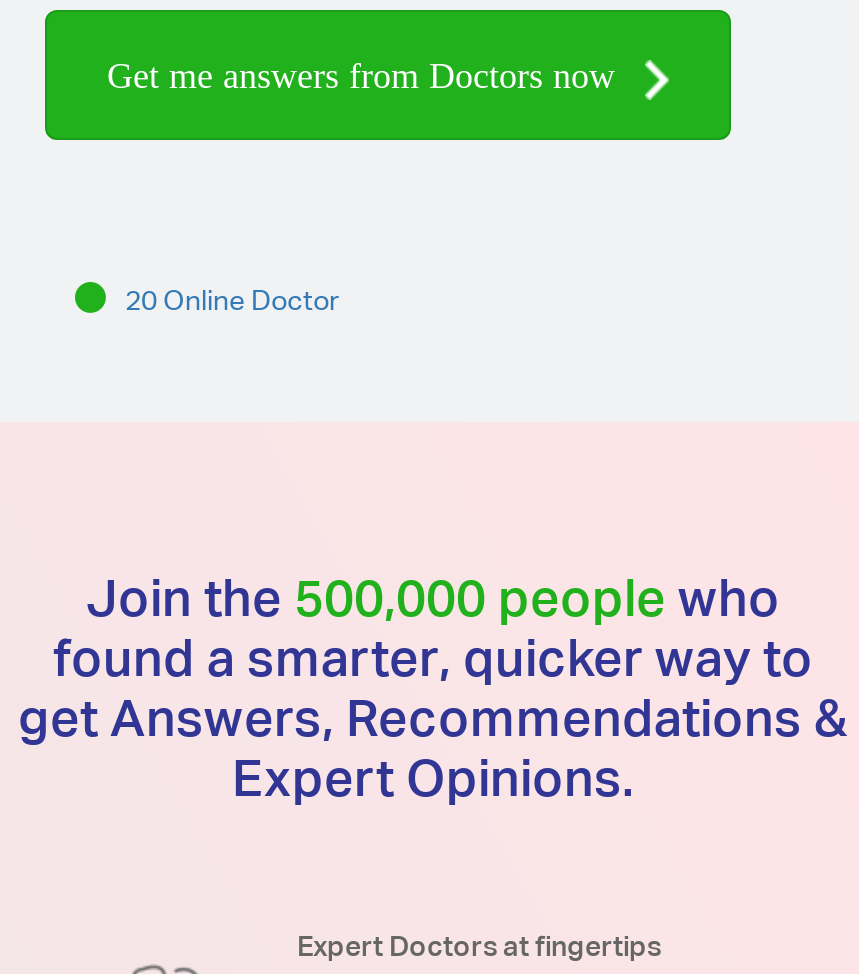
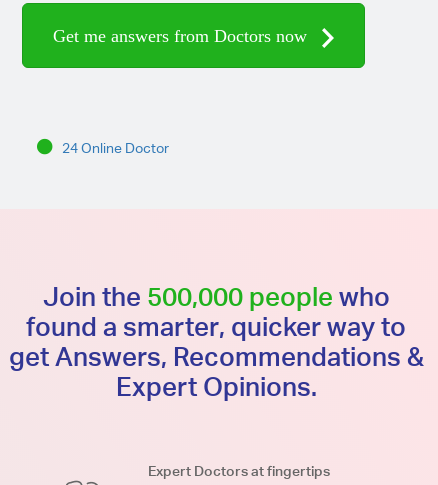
- 20 Online Doctor
+ 24 Online Doctor
